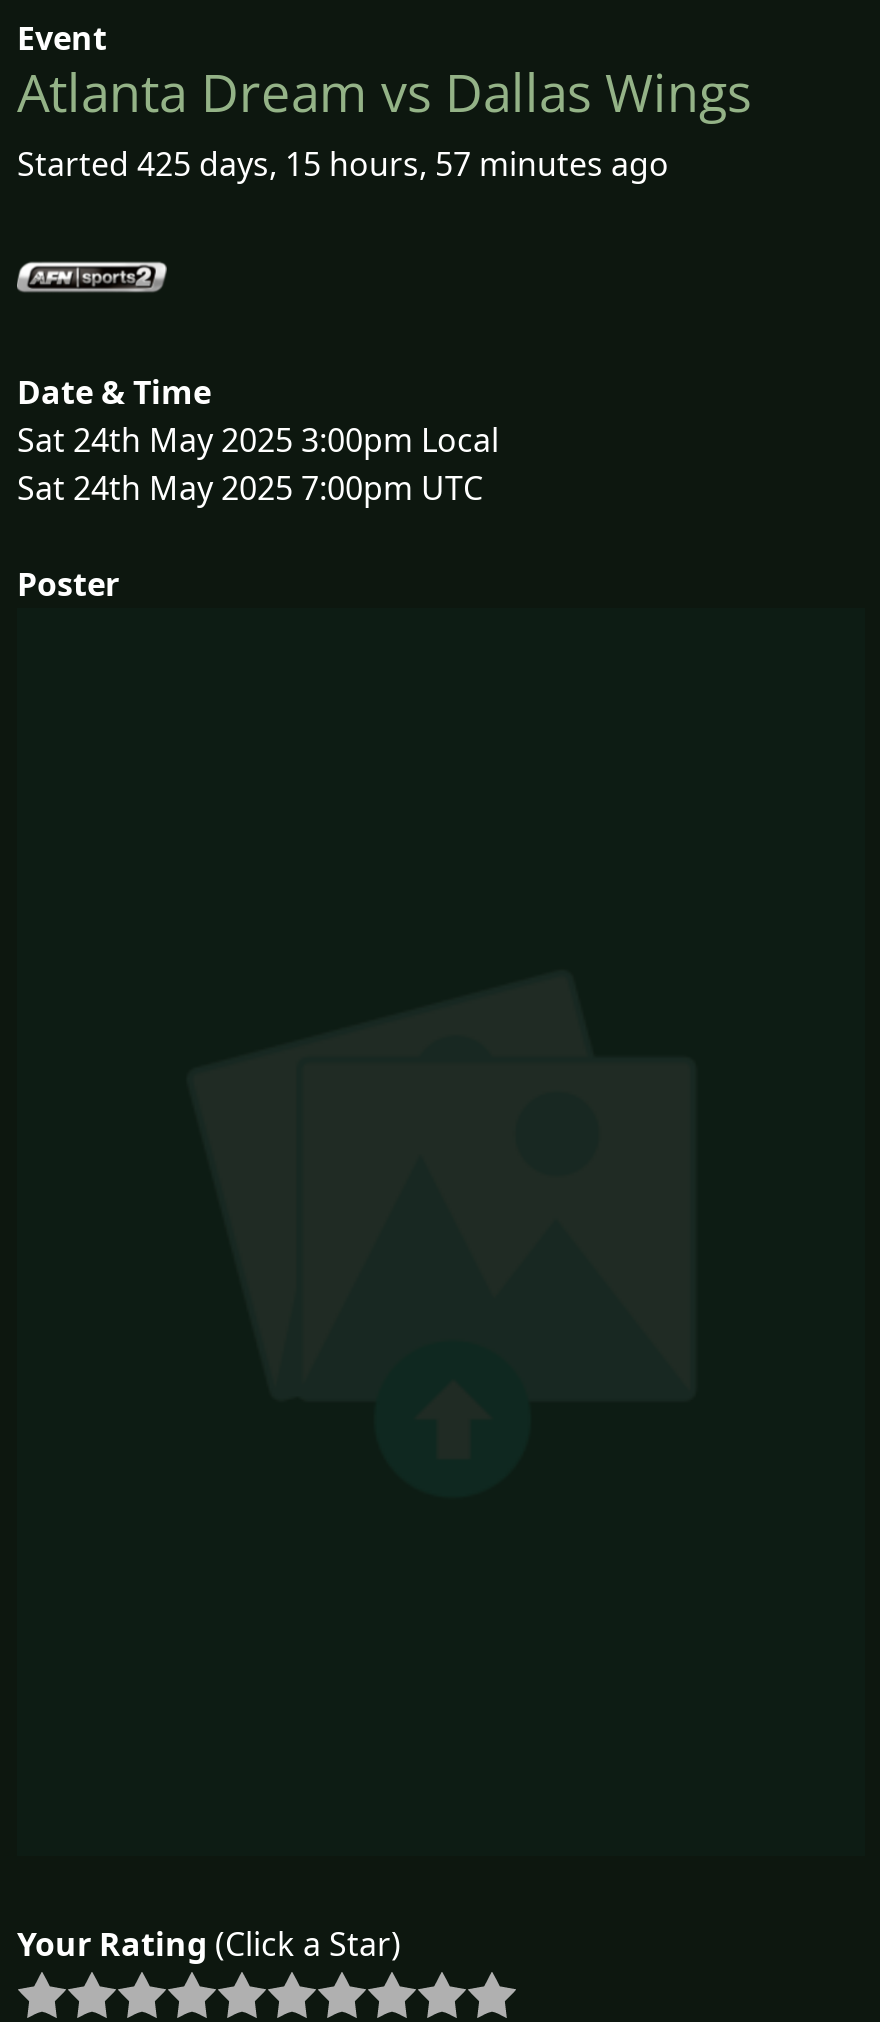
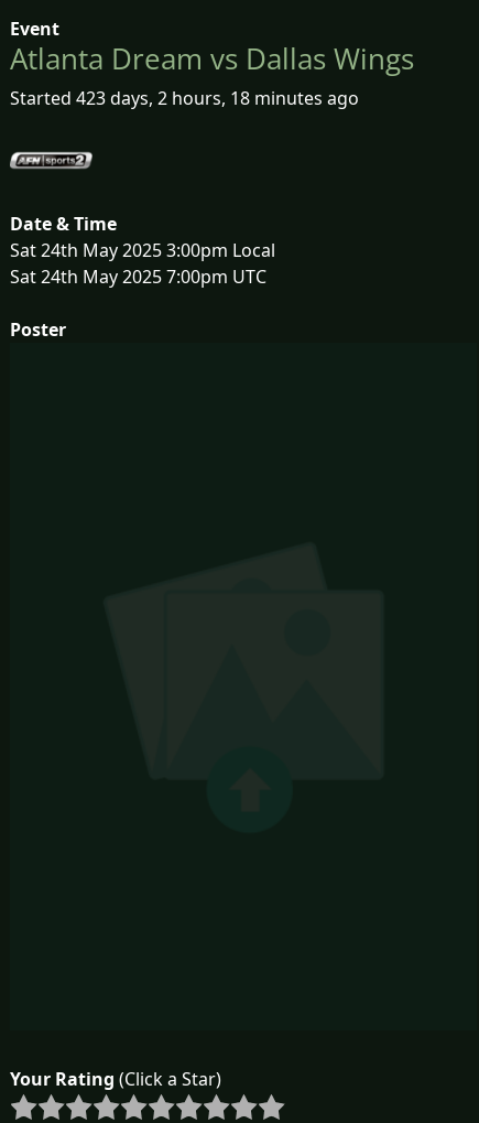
- Started 425 days, 15 hours, 57 minutes ago
+ Started 423 days, 2 hours, 18 minutes ago
